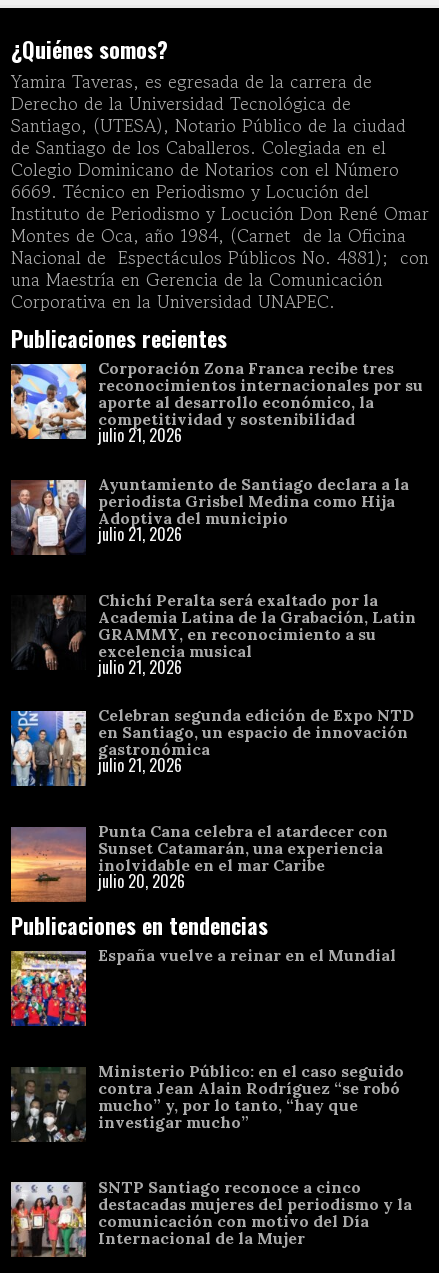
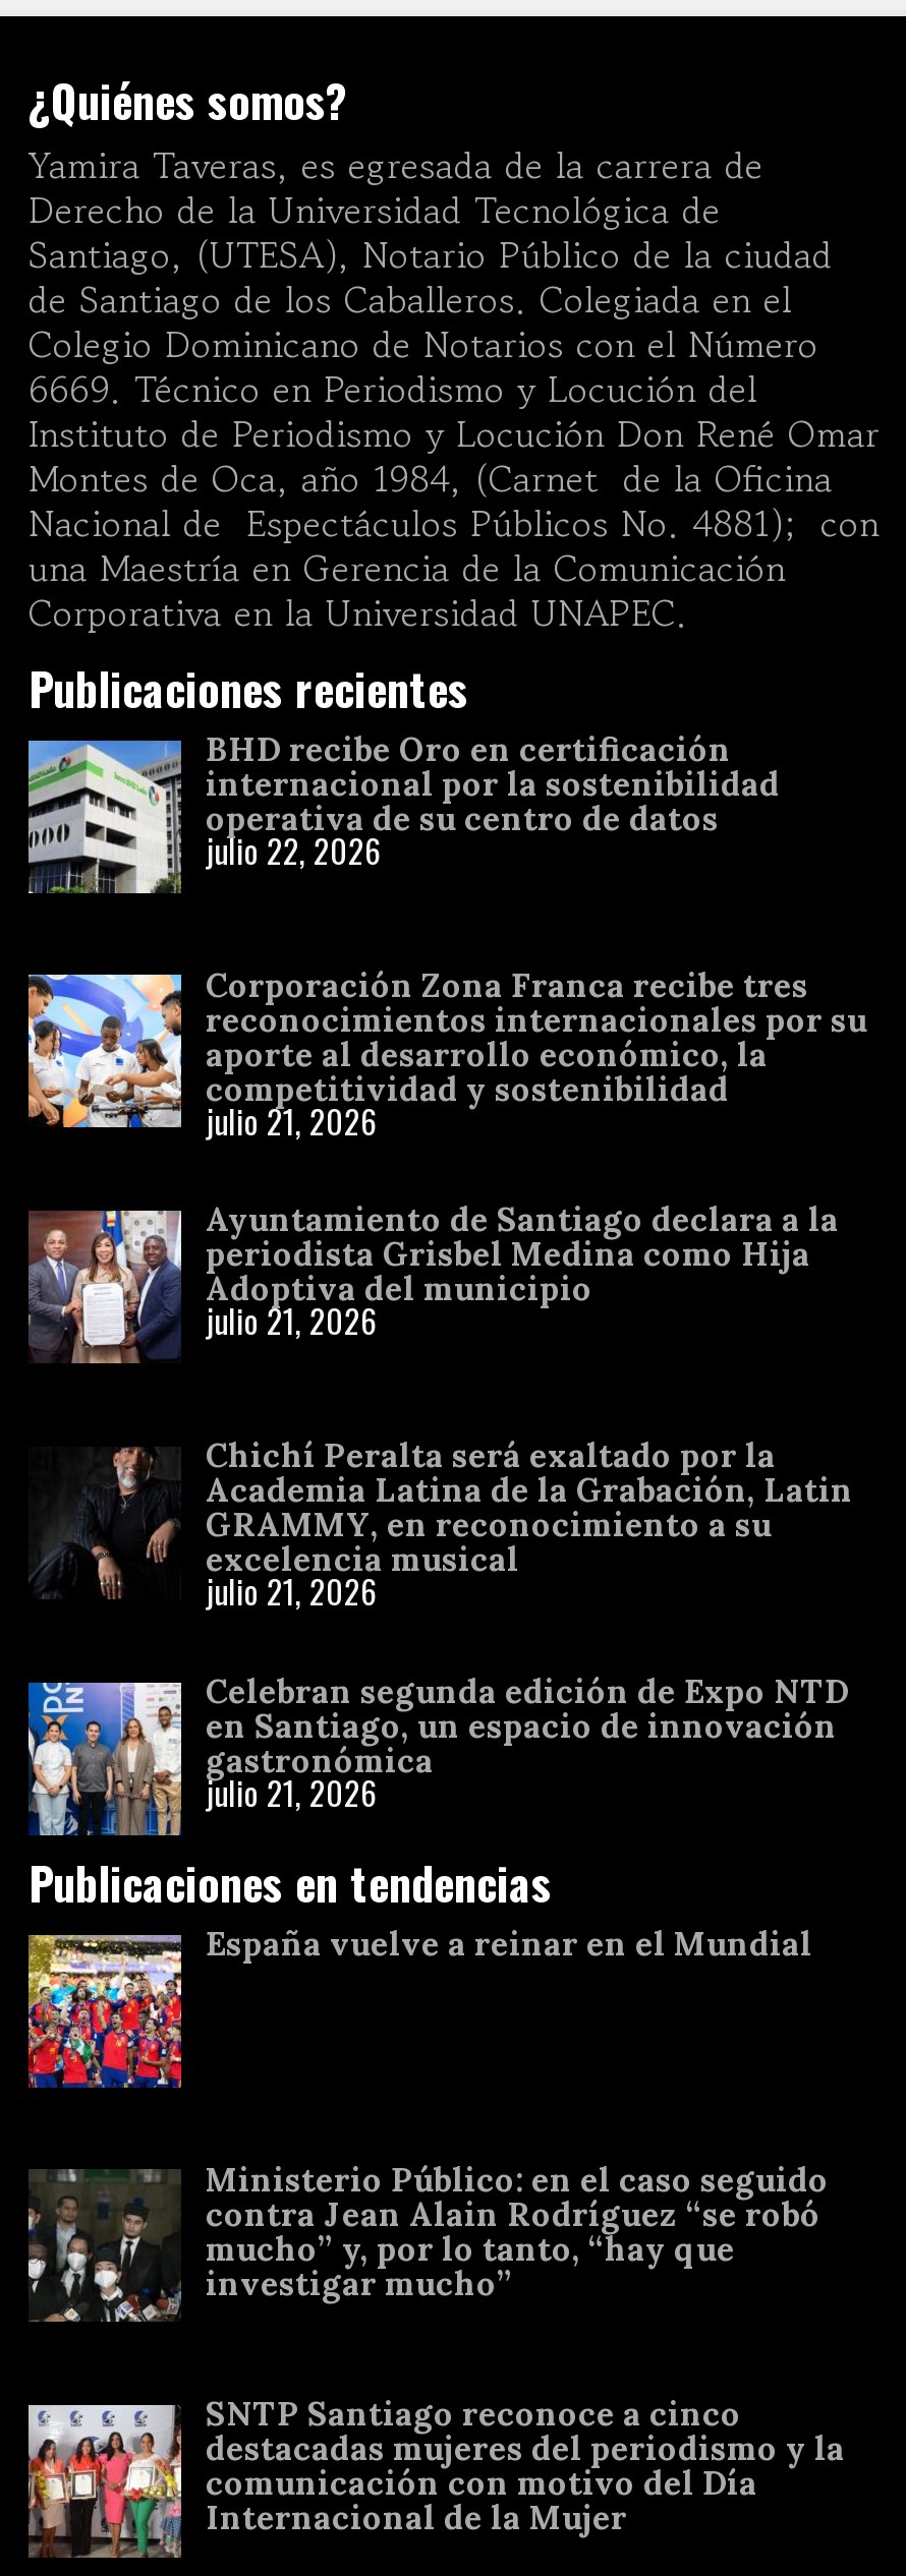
moved down: [image] | Corporación Zona Franca recibe tres | reconocimientos internacionales por su | ... | gastronómica | julio 21, 2026

+ [image]
+ BHD recibe Oro en certificación
+ internacional por la sostenibilidad
+ operativa de su centro de datos
+ julio 22, 2026

- [image]
- Punta Cana celebra el atardecer con
- Sunset Catamarán, una experiencia
- inolvidable en el mar Caribe
- julio 20, 2026
